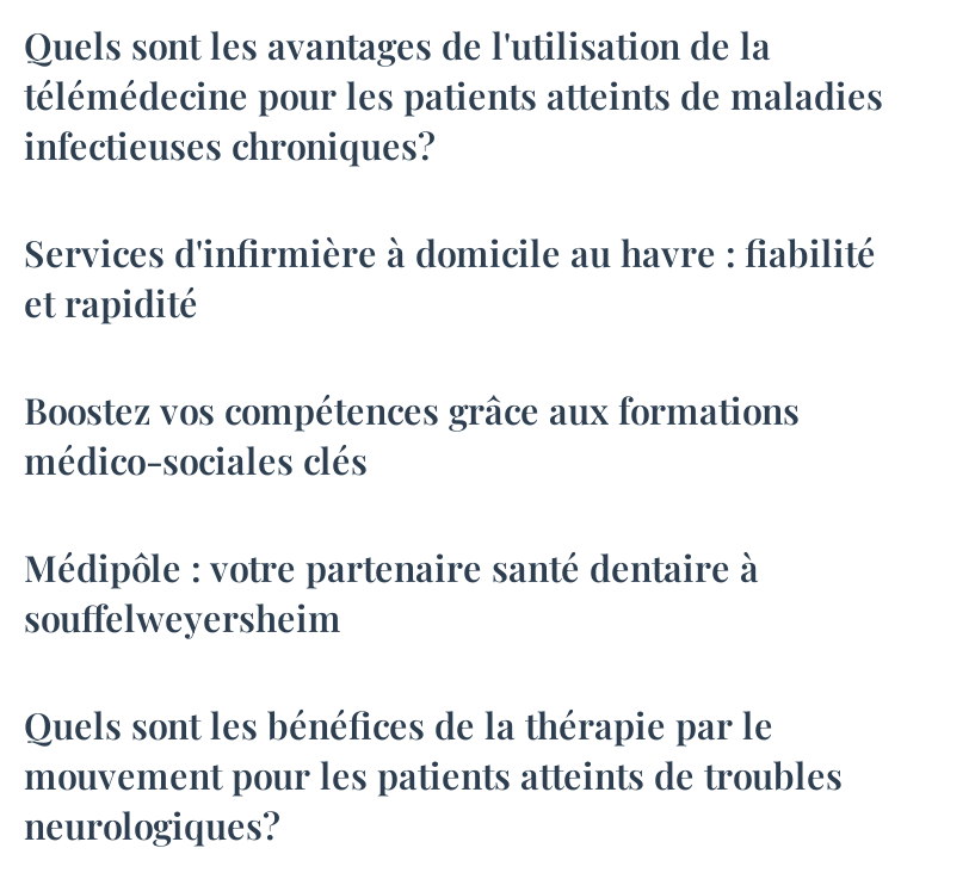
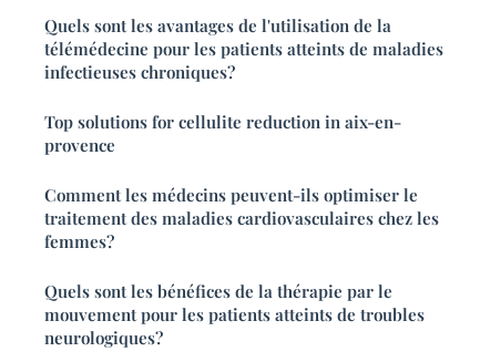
- Services d'infirmière à domicile au havre : fiabilité
- et rapidité
- Boostez vos compétences grâce aux formations
- médico-sociales clés
- Médipôle : votre partenaire santé dentaire à
- souffelweyersheim
+ Top solutions for cellulite reduction in aix-en-
+ provence
+ Comment les médecins peuvent-ils optimiser le
+ traitement des maladies cardiovasculaires chez les
+ femmes?
